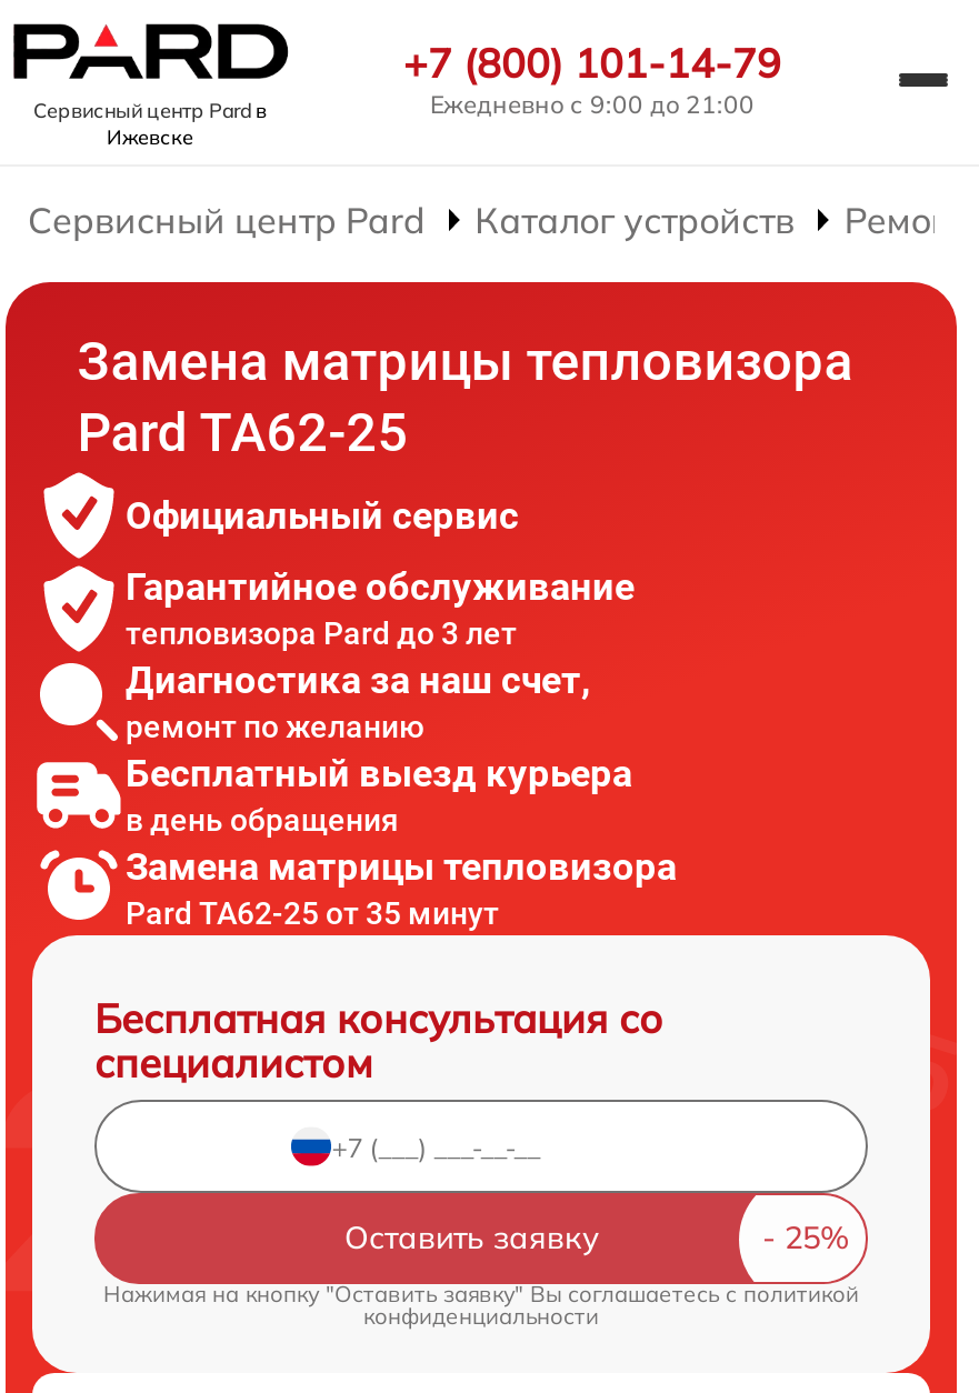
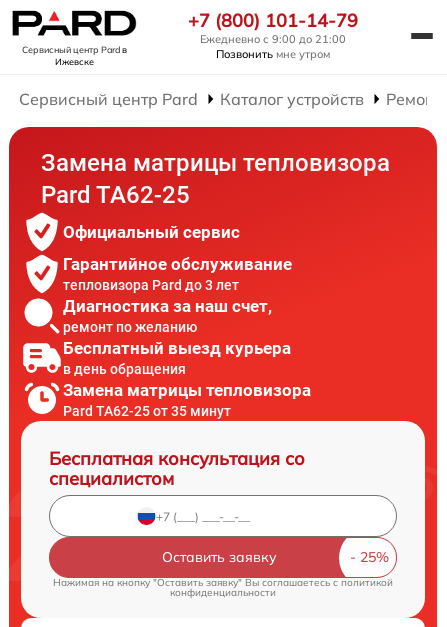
+ Позвонить мне утром
